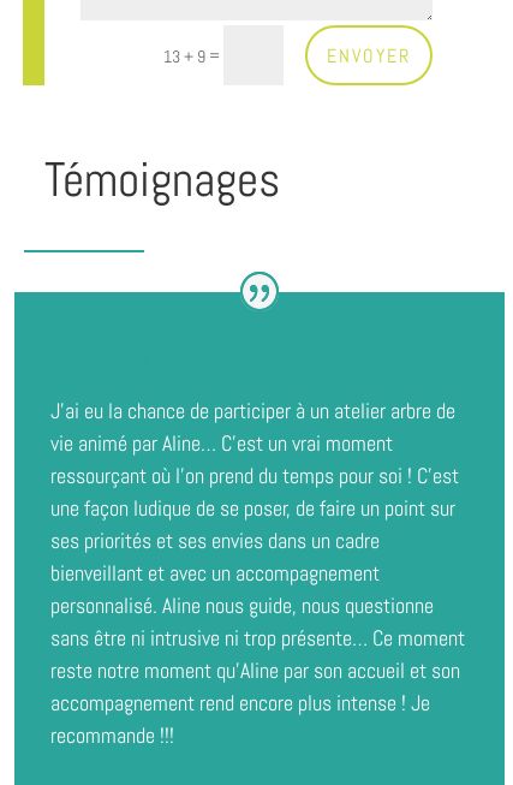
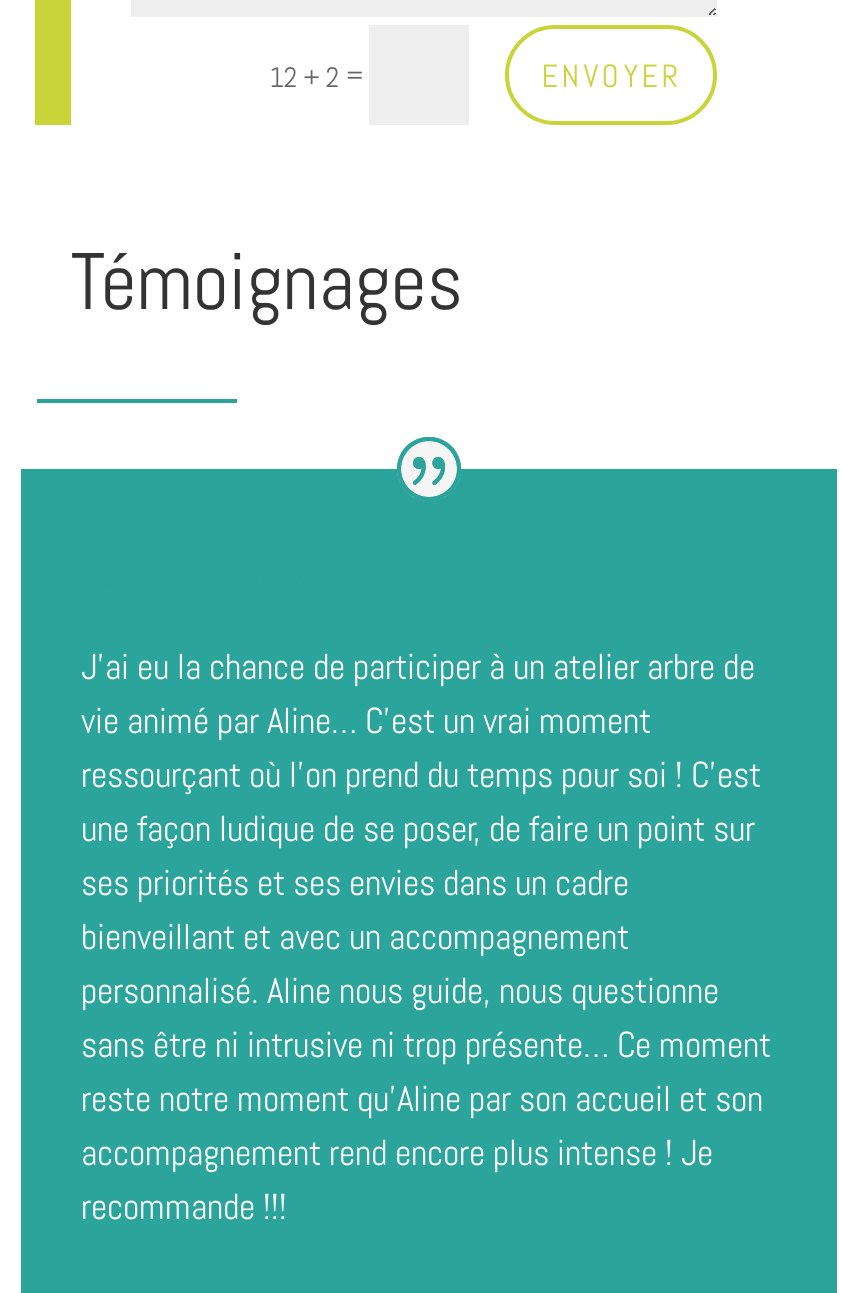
- 13 + 9 =
+ 12 + 2 =
